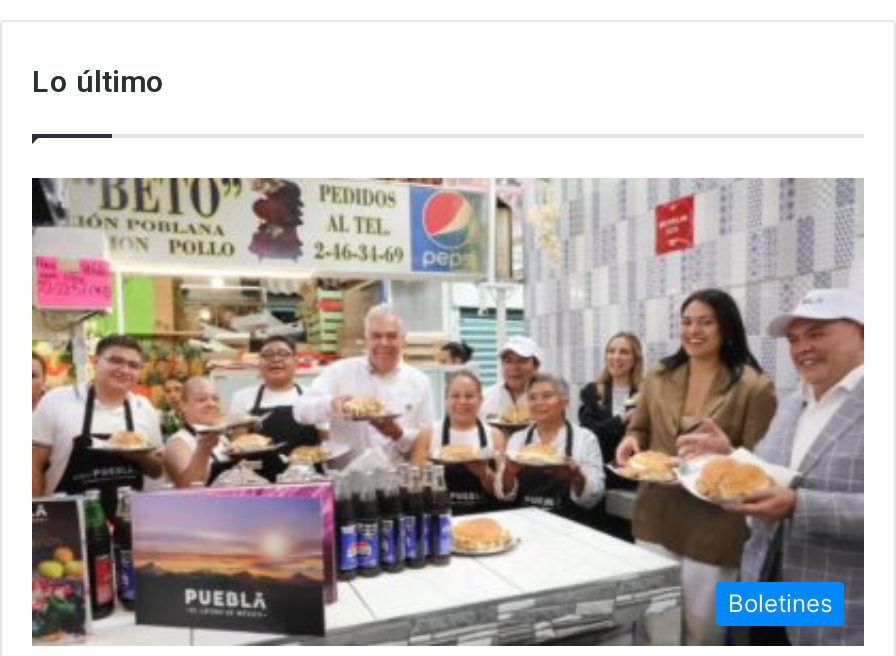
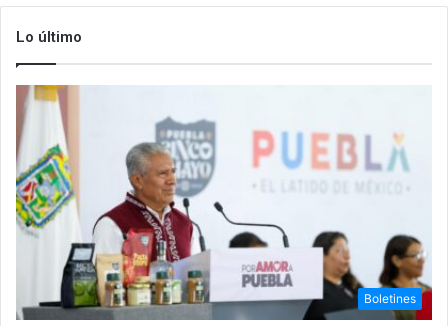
- [image]
+ [image]
